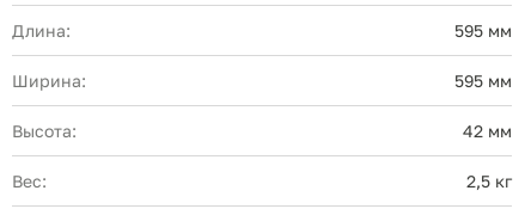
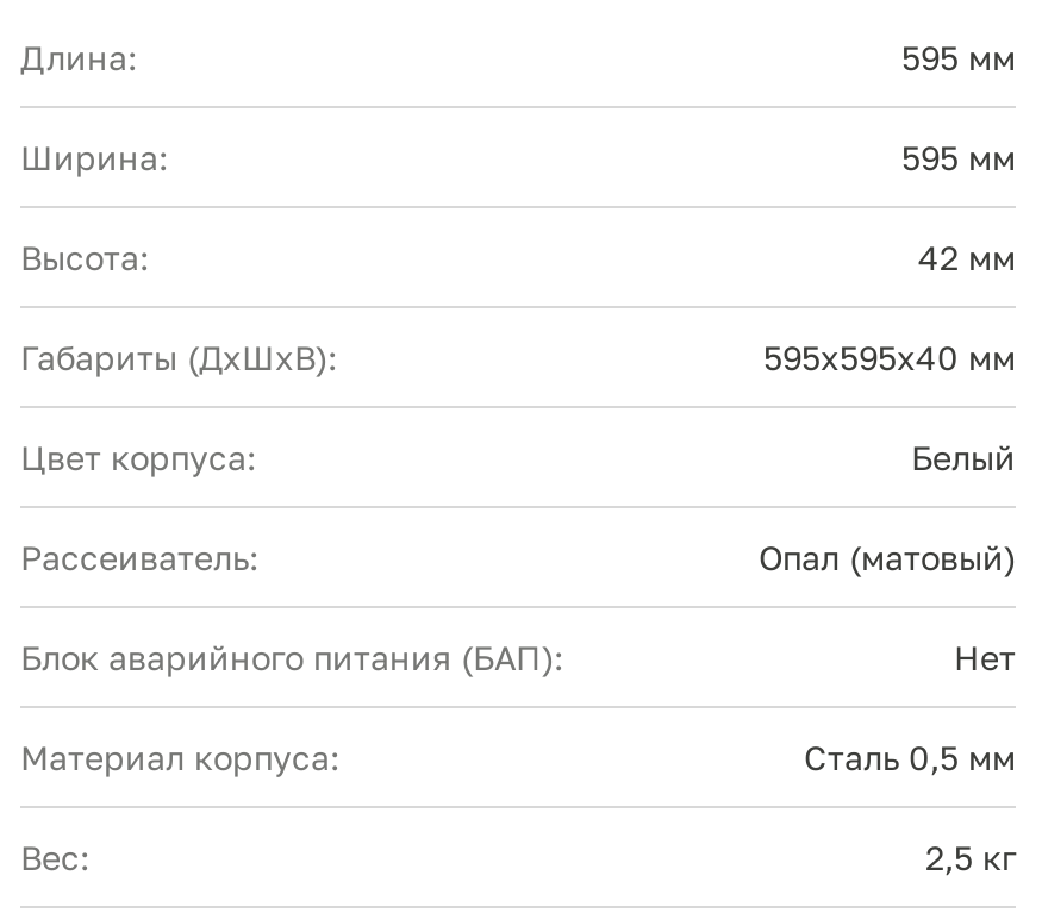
+ Габариты (ДхШхВ):
+ 595х595х40 мм
+ Цвет корпуса:
+ Белый
+ Рассеиватель:
+ Опал (матовый)
+ Блок аварийного питания (БАП):
+ Нет
+ Материал корпуса:
+ Сталь 0,5 мм
